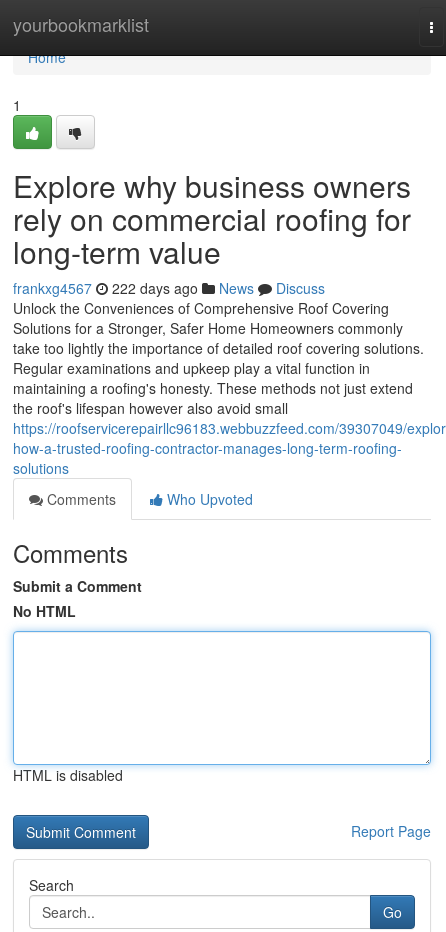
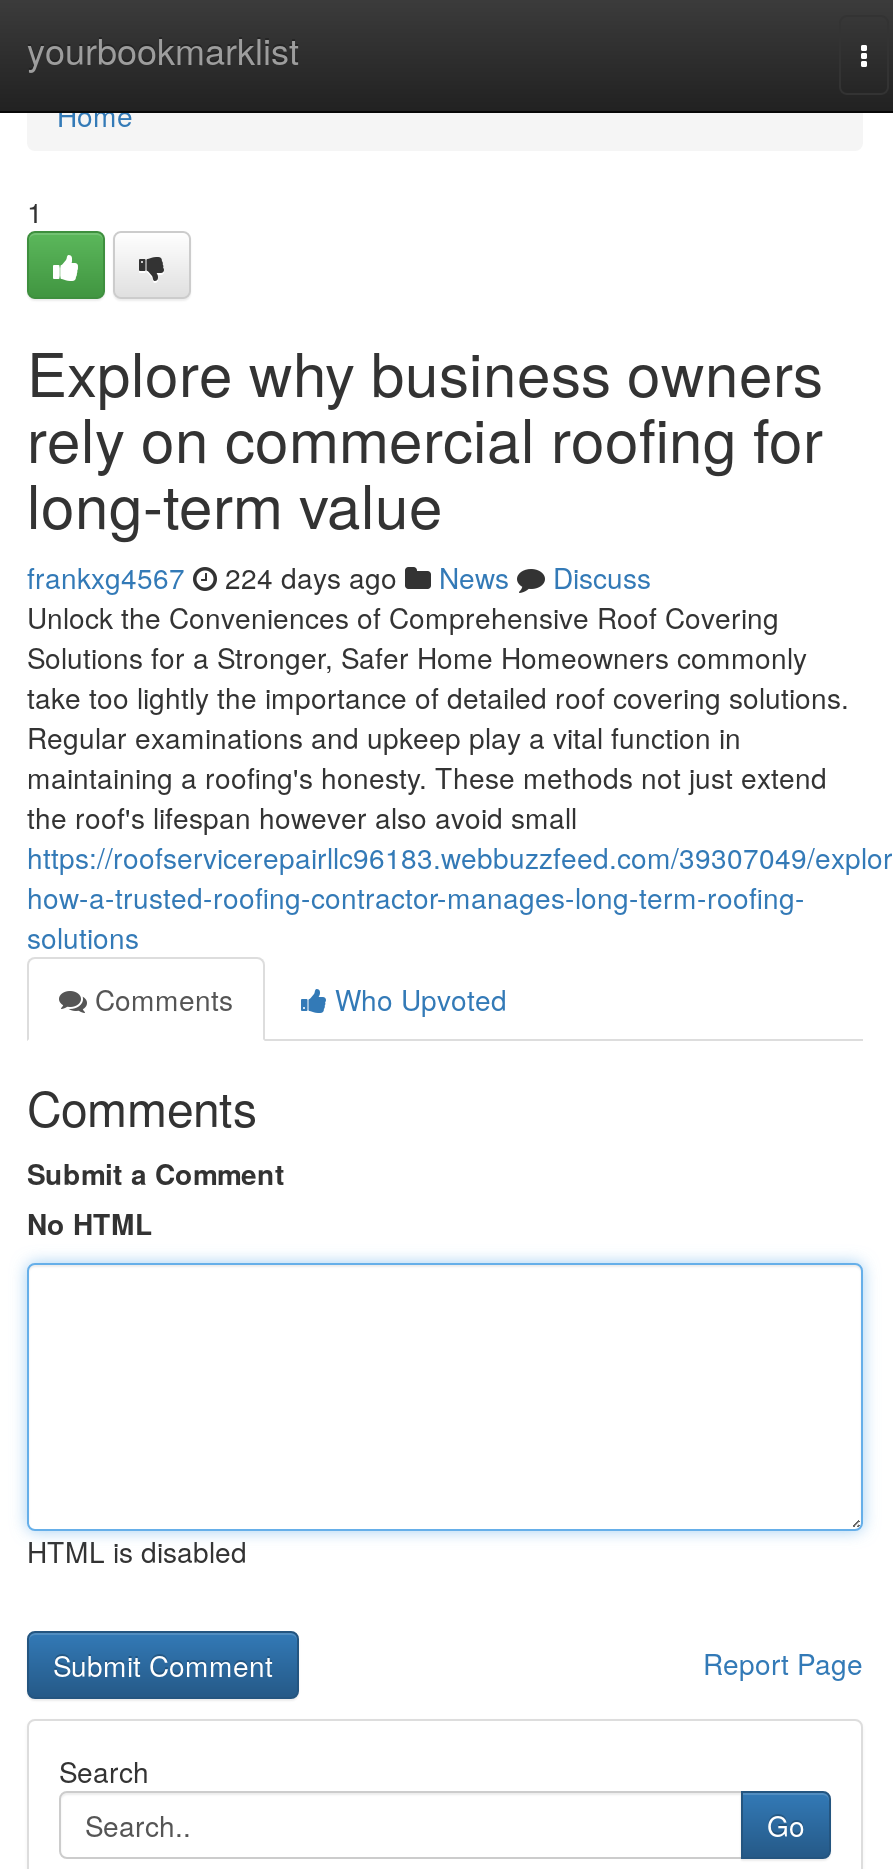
- frankxg4567 222 days ago News Discuss
+ frankxg4567 224 days ago News Discuss
